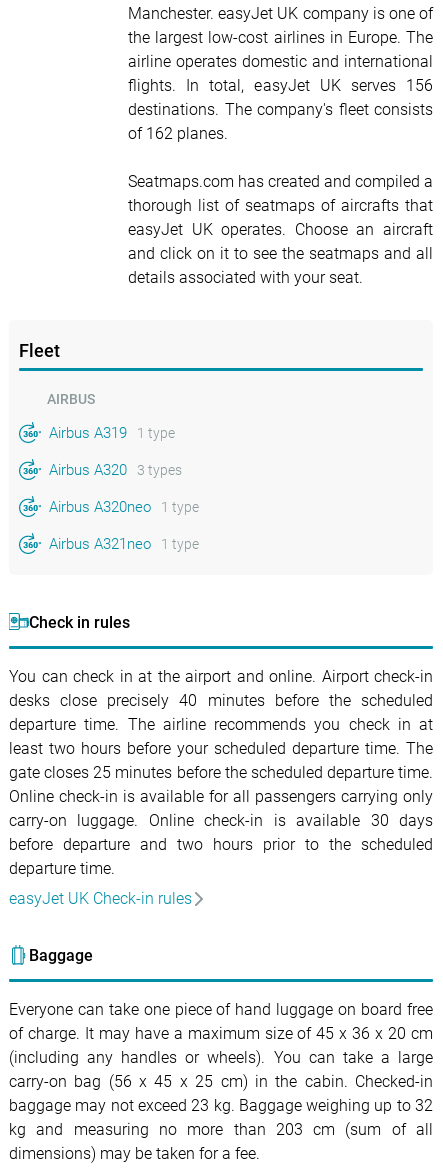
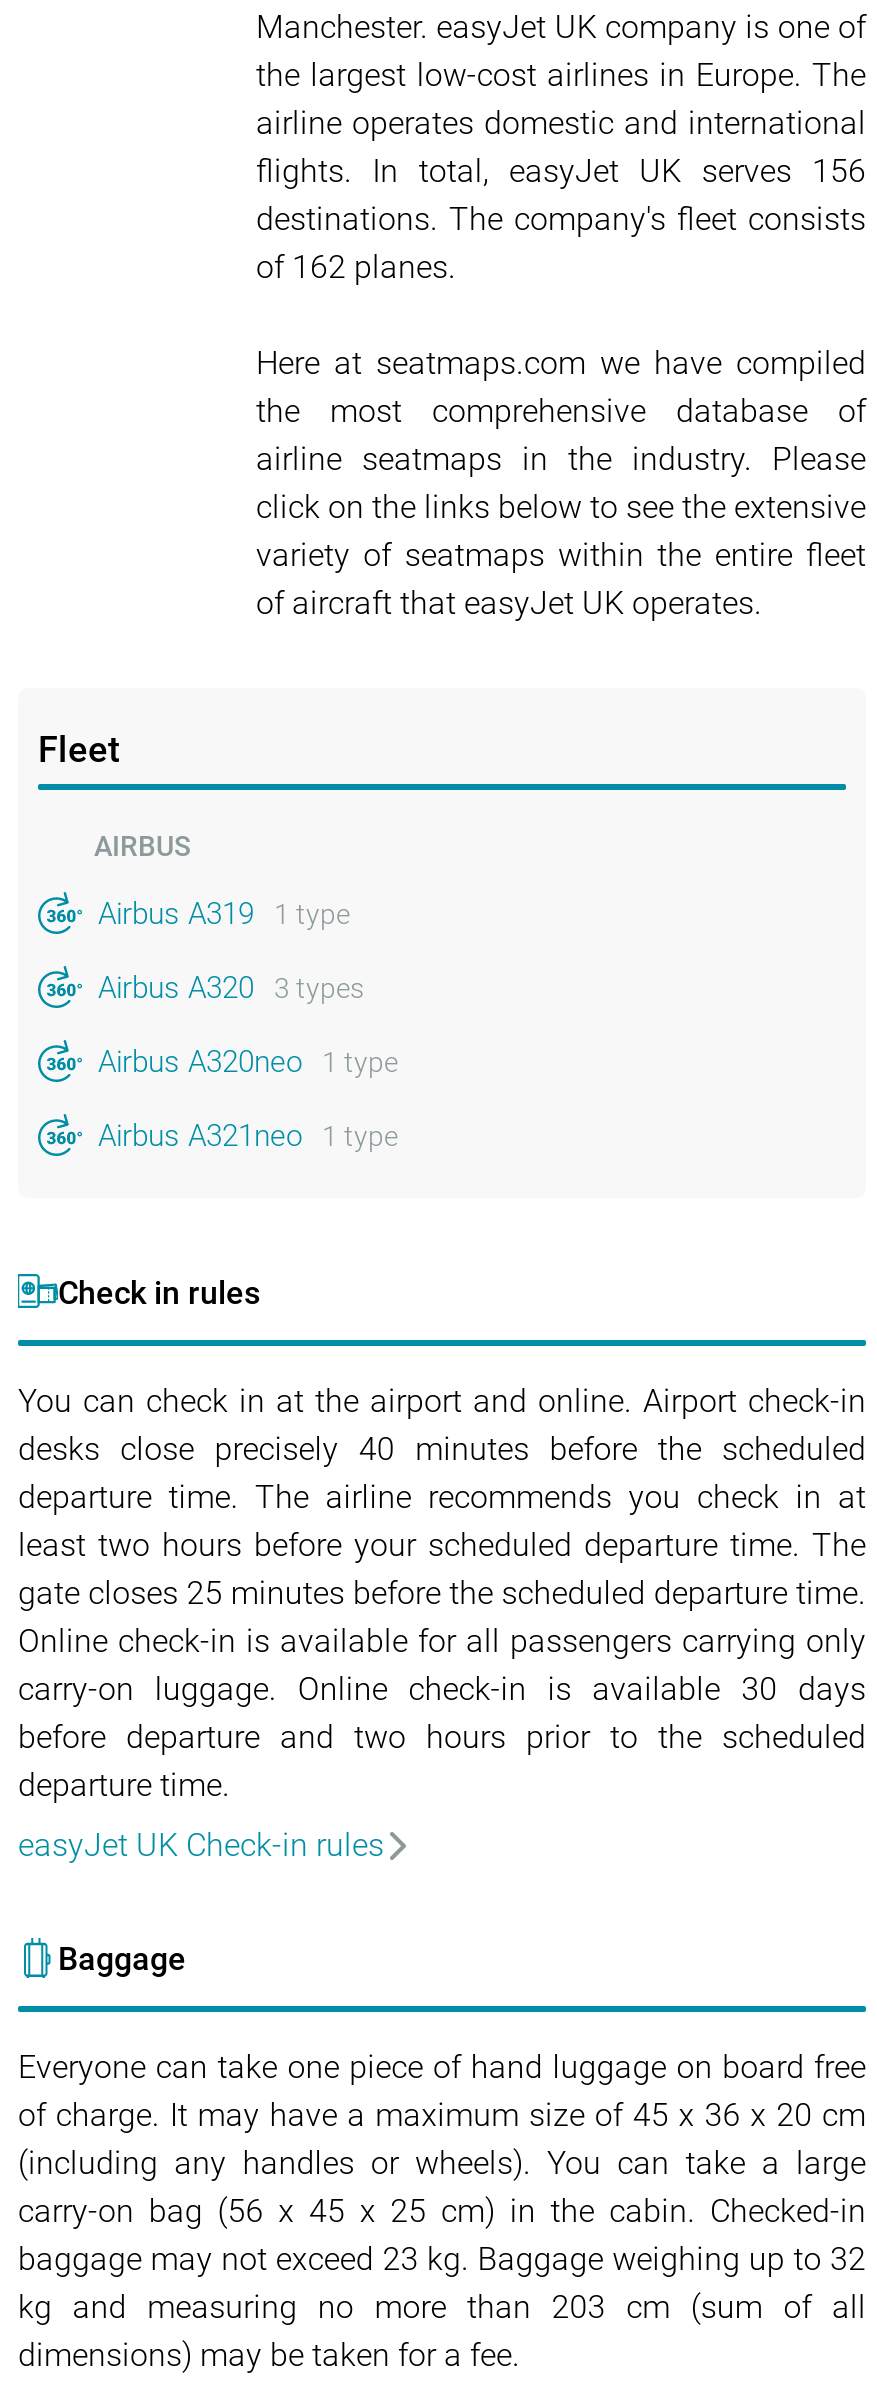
- Seatmaps.com has created and compiled a
- thorough list of seatmaps of aircrafts that
- easyJet UK operates. Choose an aircraft
- and click on it to see the seatmaps and all
- details associated with your seat.
+ Here at seatmaps.com we have compiled
+ the most comprehensive database of
+ airline seatmaps in the industry. Please
+ click on the links below to see the extensive
+ variety of seatmaps within the entire fleet
+ of aircraft that easyJet UK operates.
